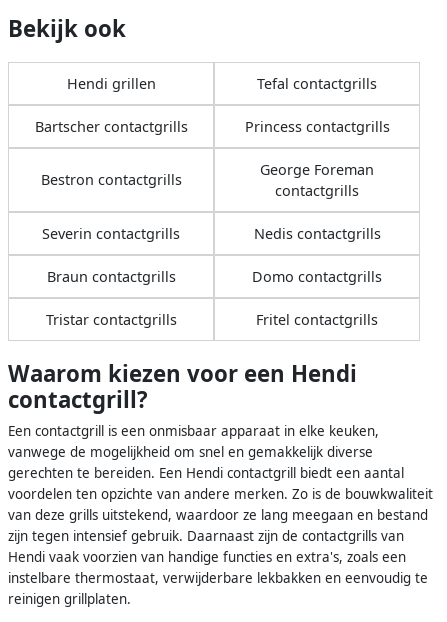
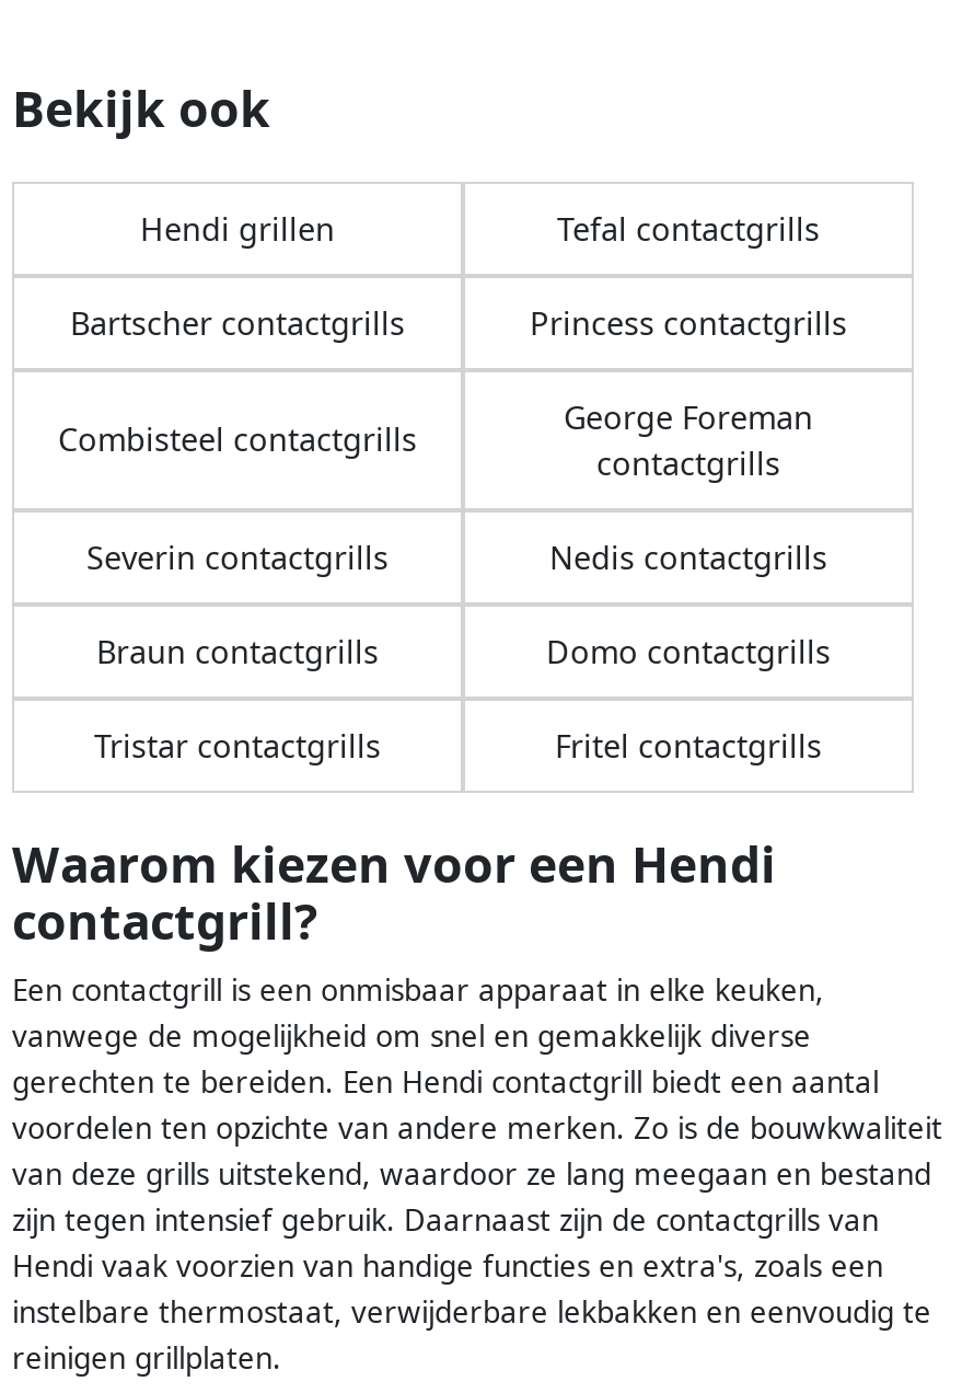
- Bestron contactgrills
+ Combisteel contactgrills
